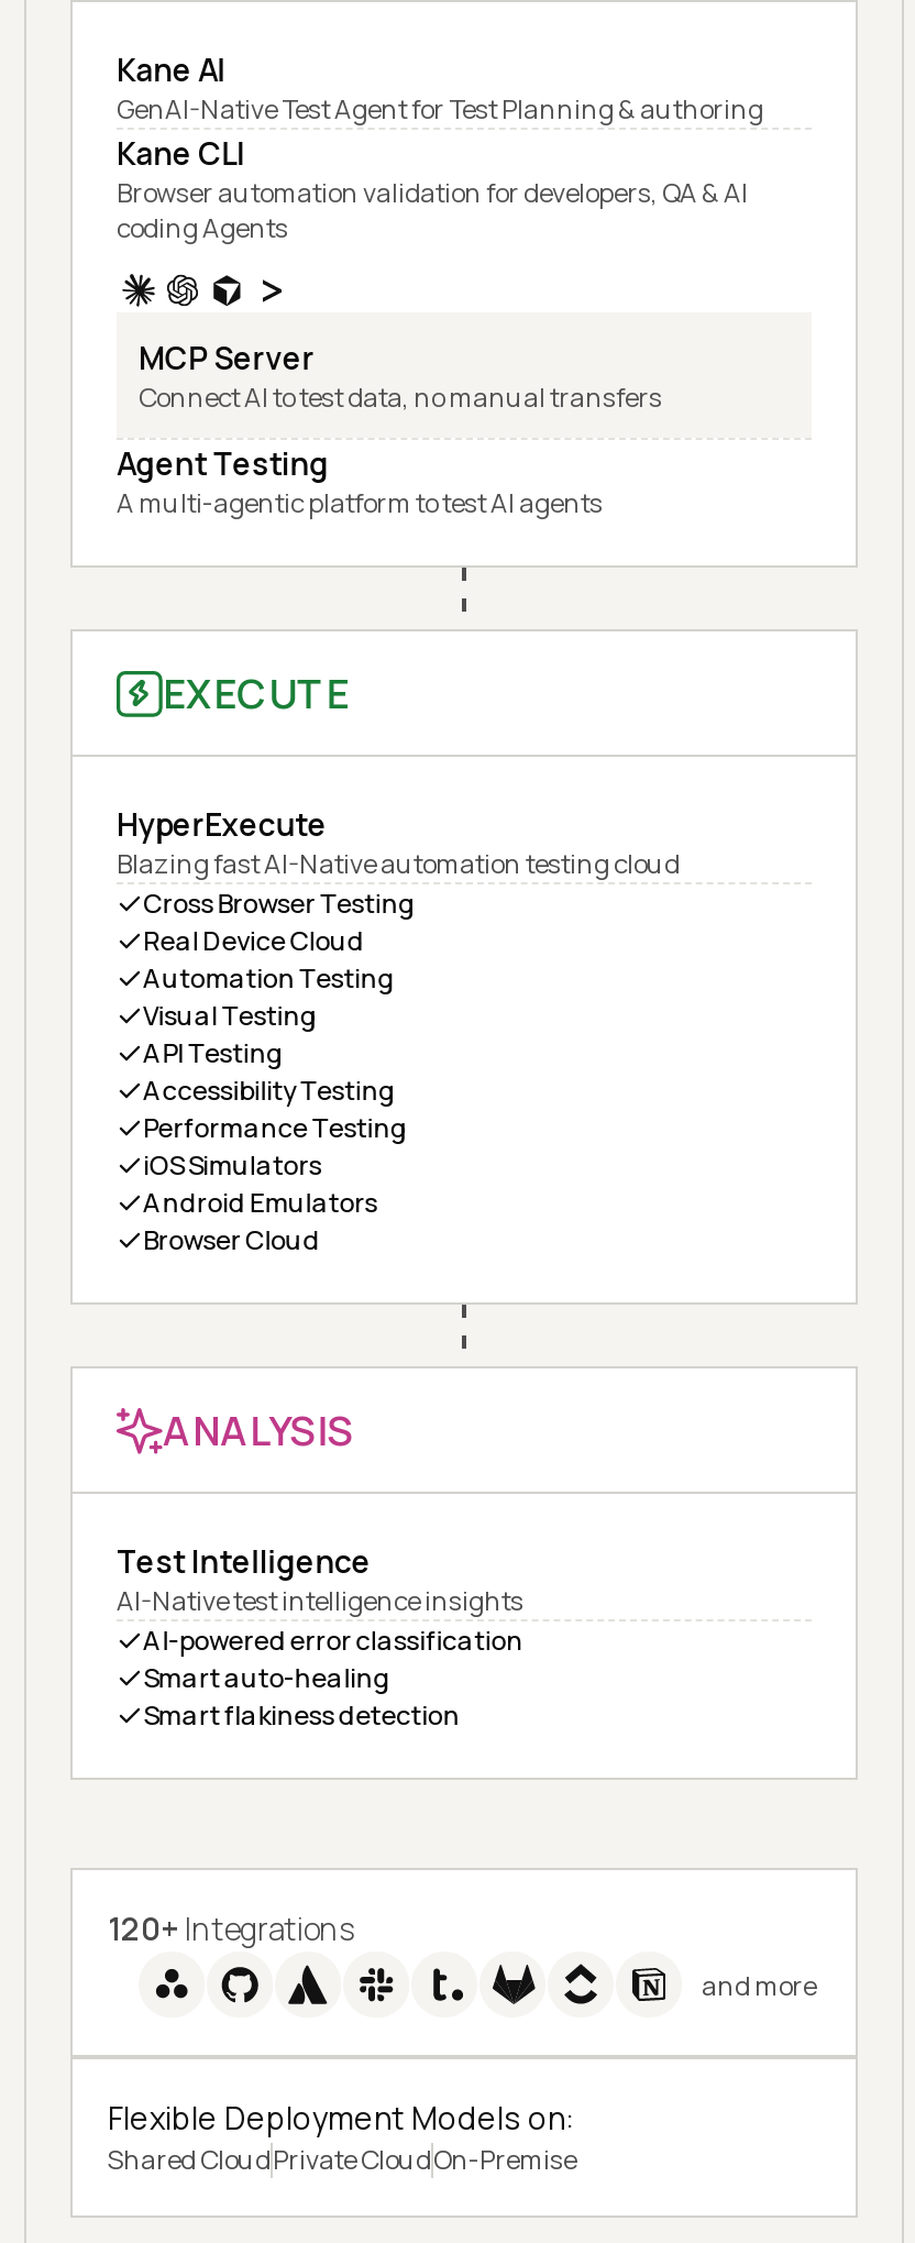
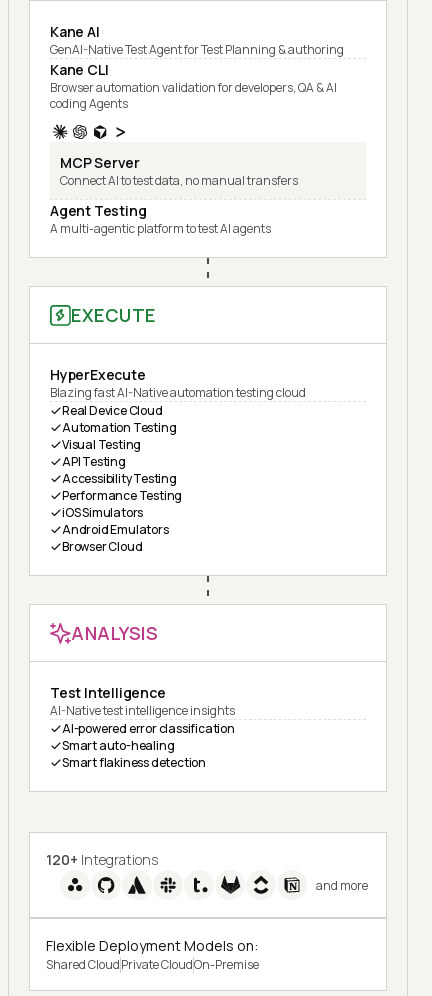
- Cross Browser Testing
